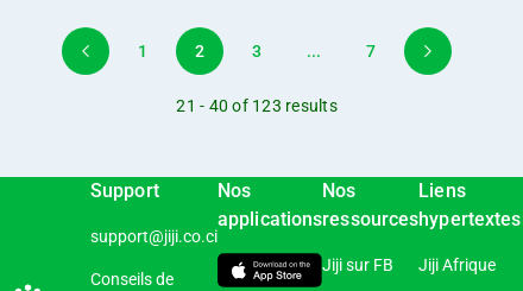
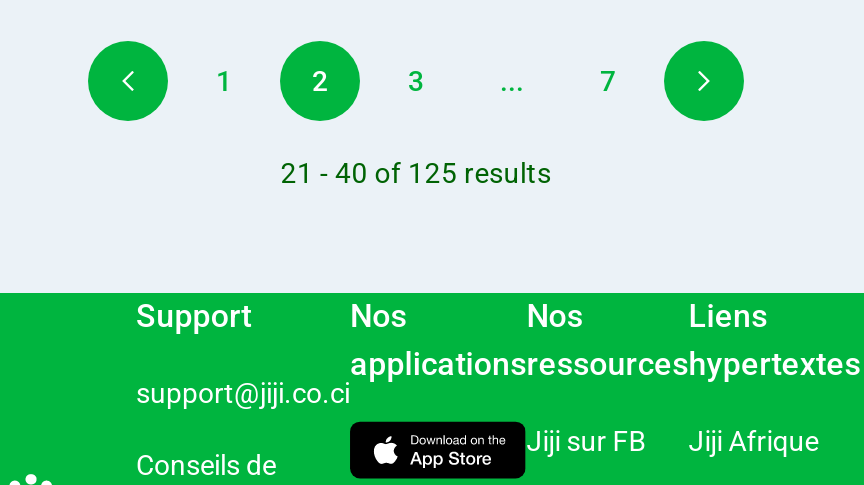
- 21 - 40 of 123 results
+ 21 - 40 of 125 results
